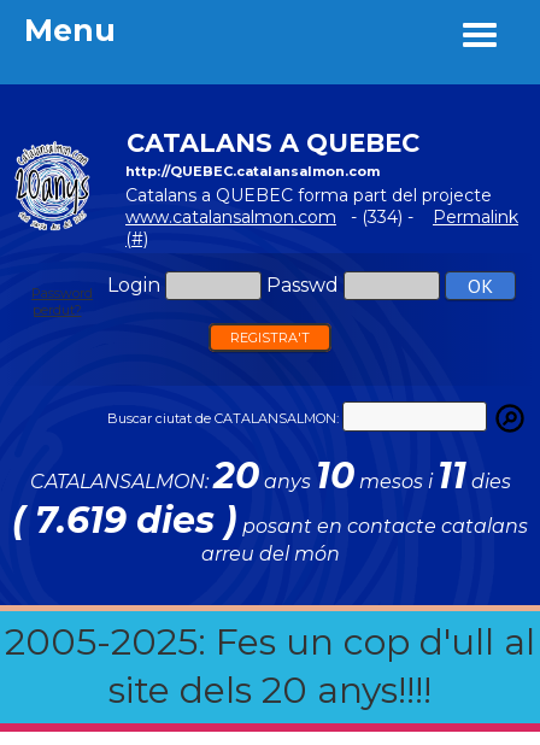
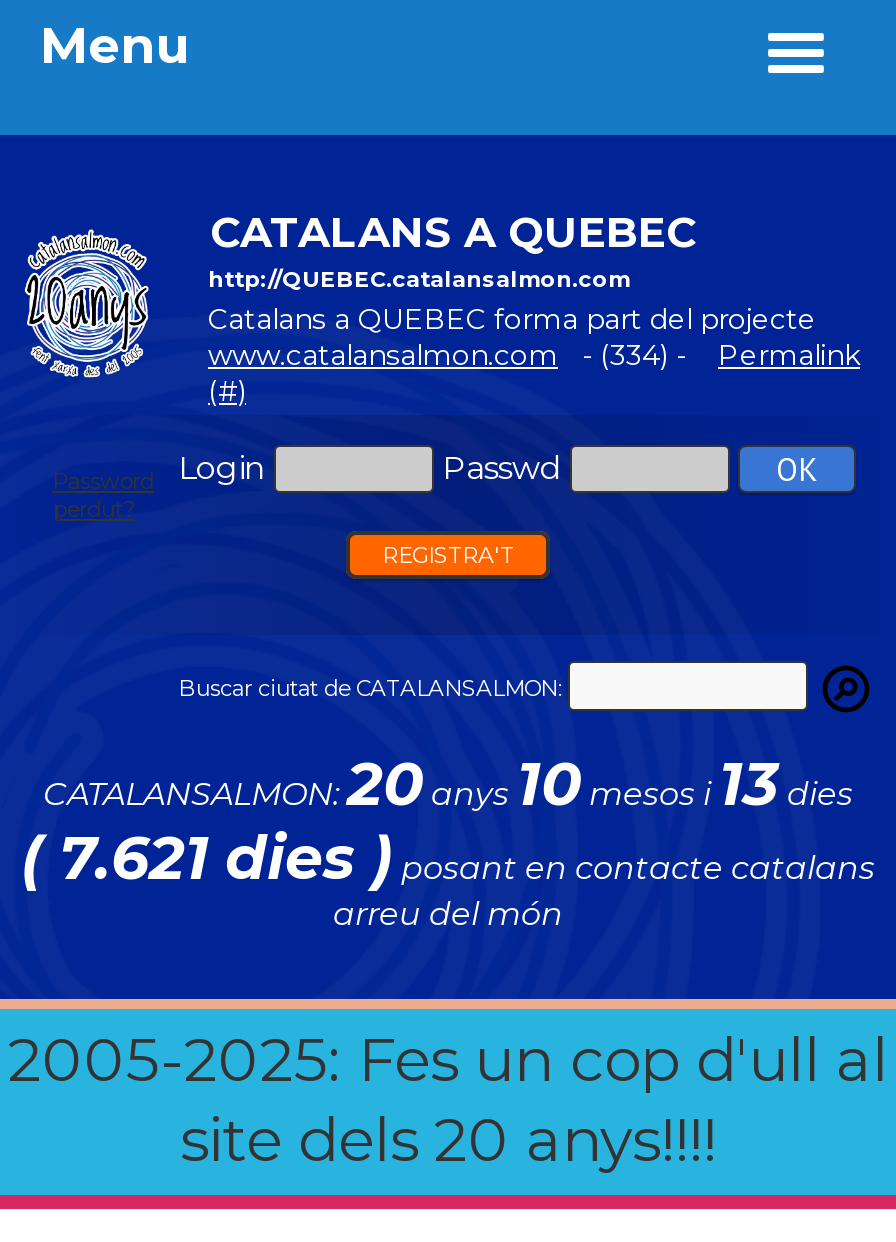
- CATALANSALMON:20anys 10mesos i11dies
+ CATALANSALMON:20anys 10mesos i13dies

- ( 7.619 dies )posant en contacte catalans
+ ( 7.621 dies )posant en contacte catalans
